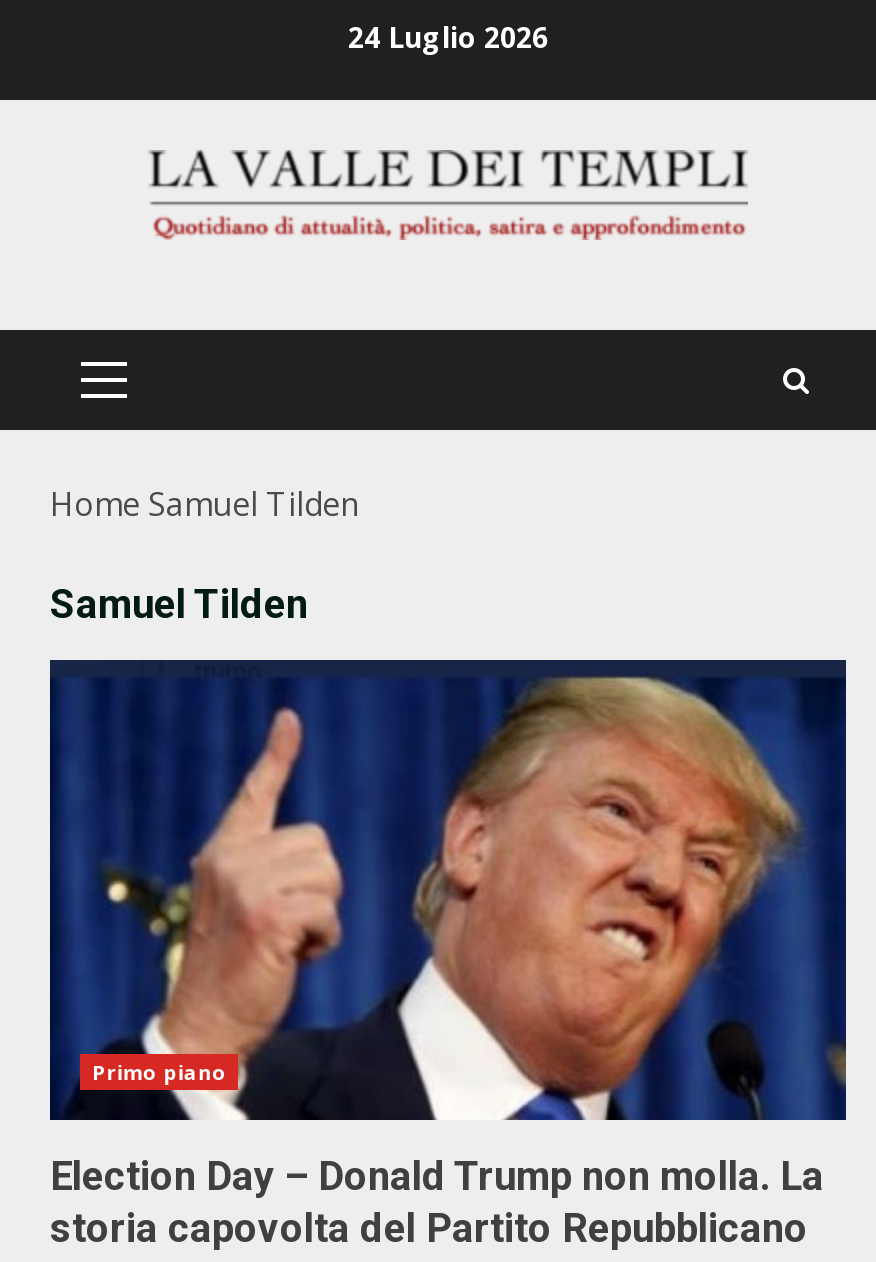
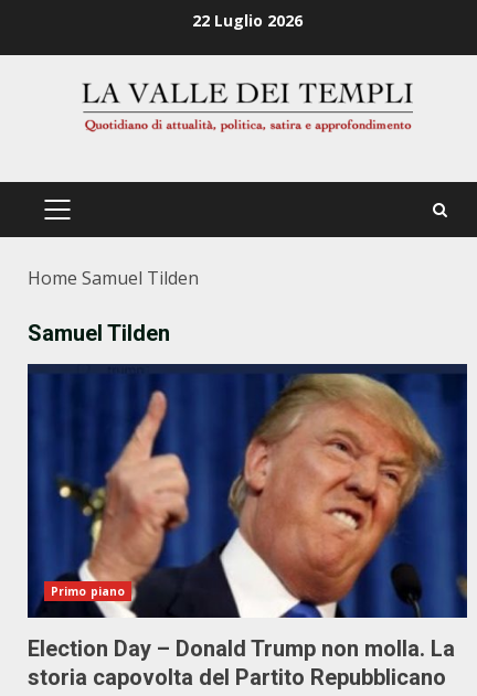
- 24 Luglio 2026
+ 22 Luglio 2026
